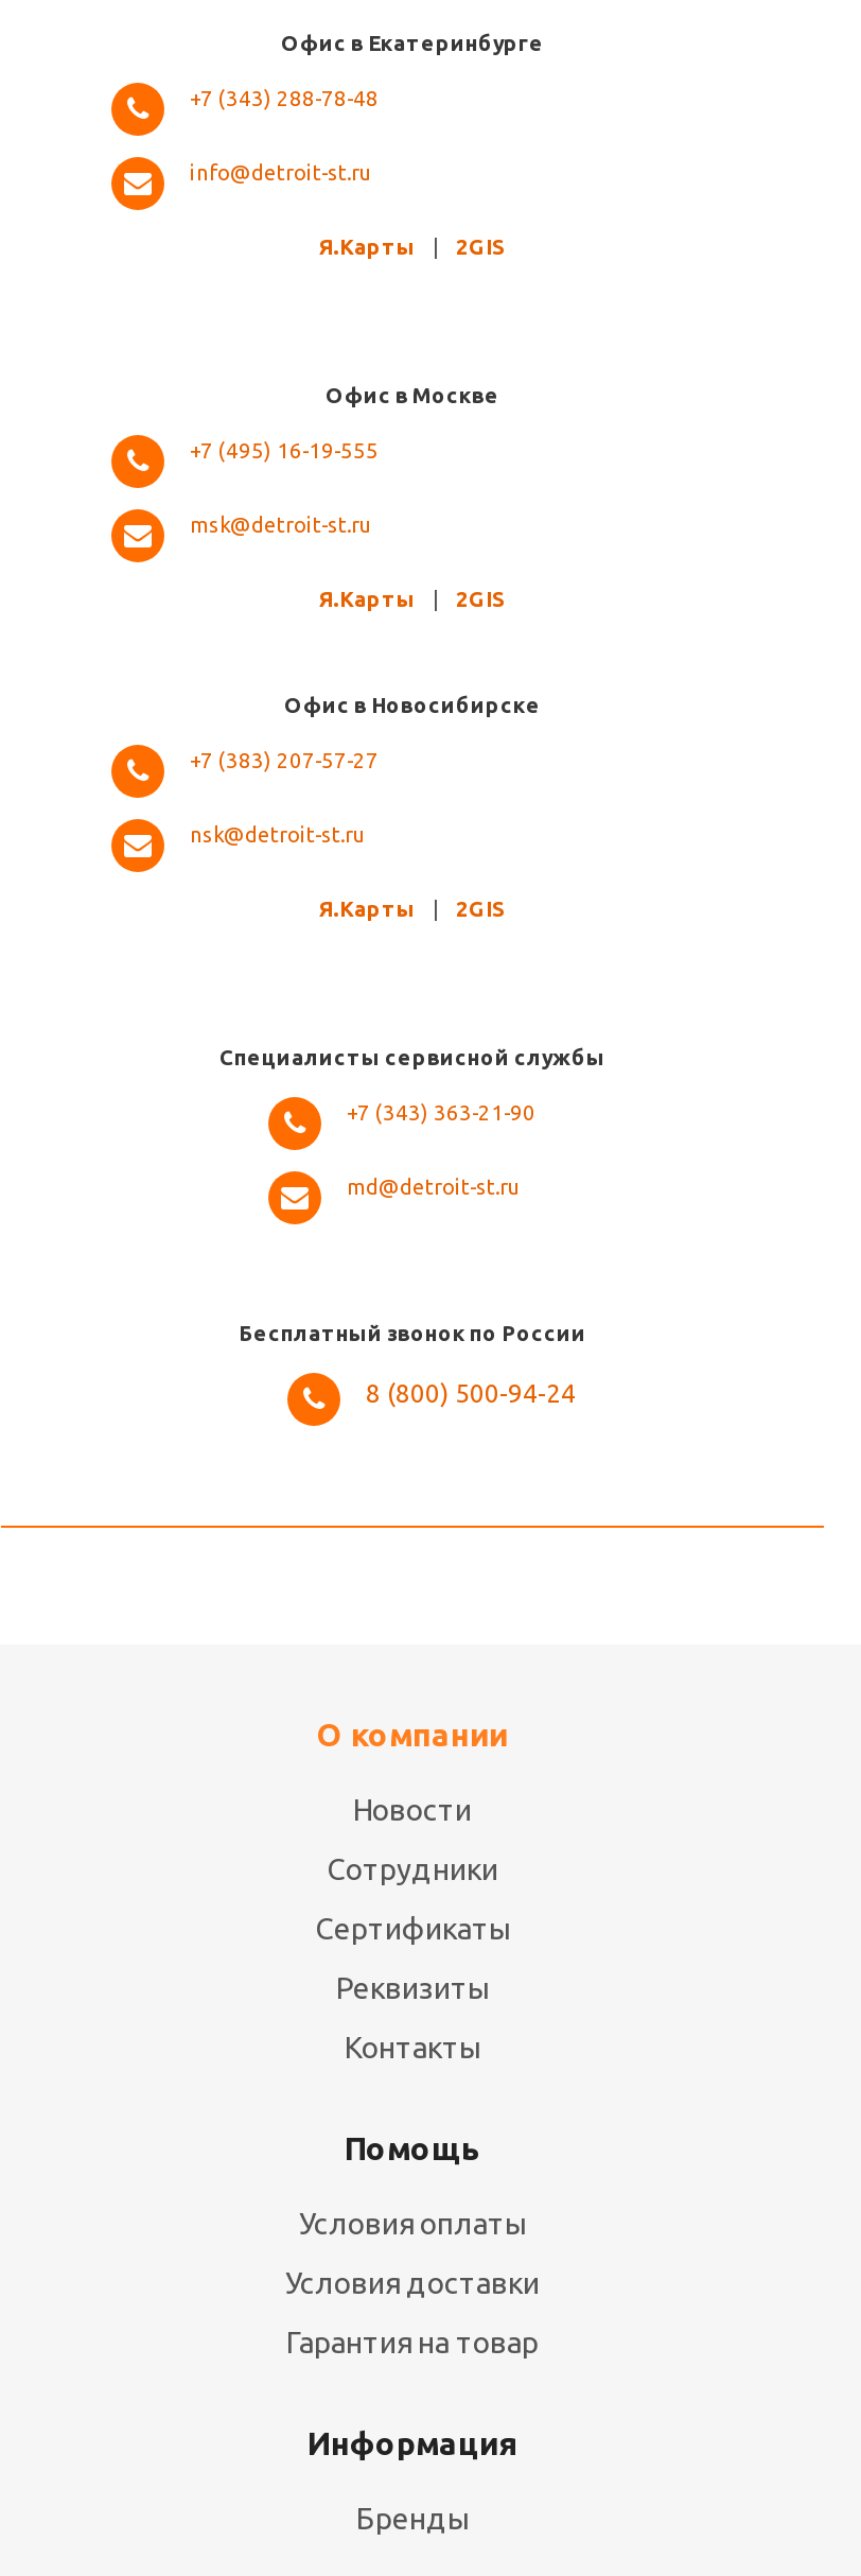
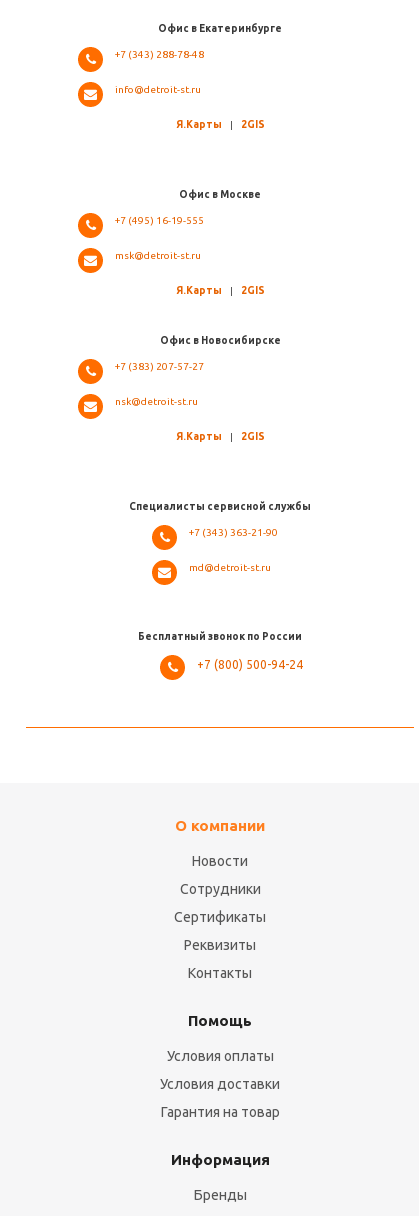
- 8 (800) 500-94-24
+ +7 (800) 500-94-24
